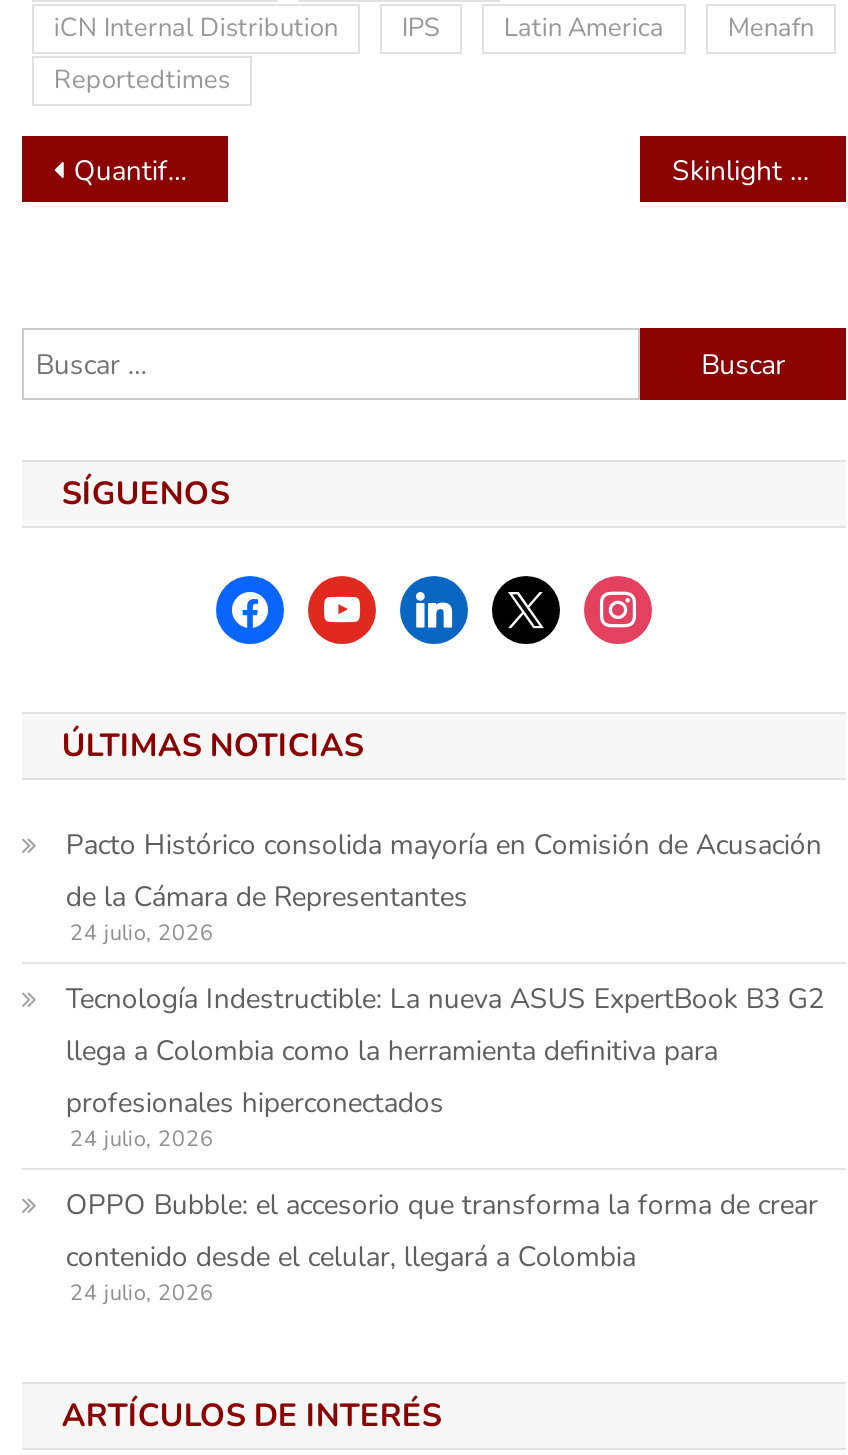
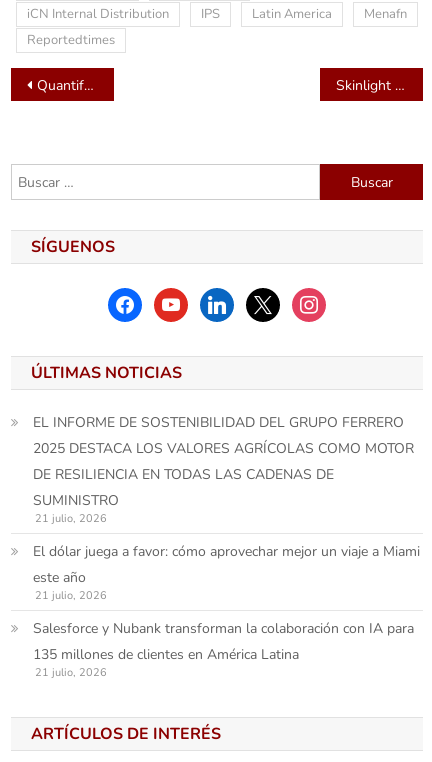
- Pacto Histórico consolida mayoría en Comisión de Acusación
- de la Cámara de Representantes
- 24 julio, 2026
+ EL INFORME DE SOSTENIBILIDAD DEL GRUPO FERRERO
+ 2025 DESTACA LOS VALORES AGRÍCOLAS COMO MOTOR
+ DE RESILIENCIA EN TODAS LAS CADENAS DE
+ SUMINISTRO
+ 21 julio, 2026

- Tecnología Indestructible: La nueva ASUS ExpertBook B3 G2
- llega a Colombia como la herramienta definitiva para
- profesionales hiperconectados
- 24 julio, 2026
+ El dólar juega a favor: cómo aprovechar mejor un viaje a Miami
+ este año
+ 21 julio, 2026

- OPPO Bubble: el accesorio que transforma la forma de crear
- contenido desde el celular, llegará a Colombia
- 24 julio, 2026
+ Salesforce y Nubank transforman la colaboración con IA para
+ 135 millones de clientes en América Latina
+ 21 julio, 2026
